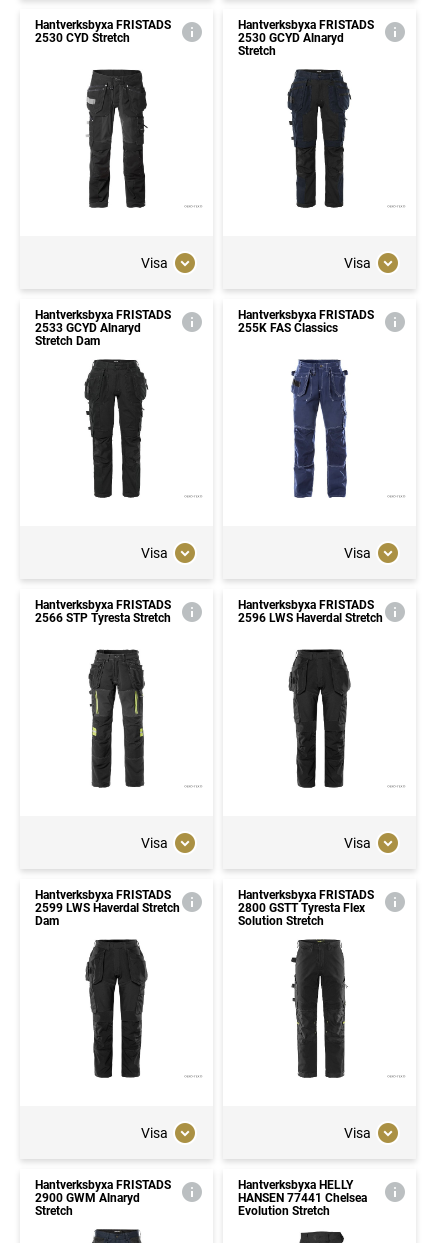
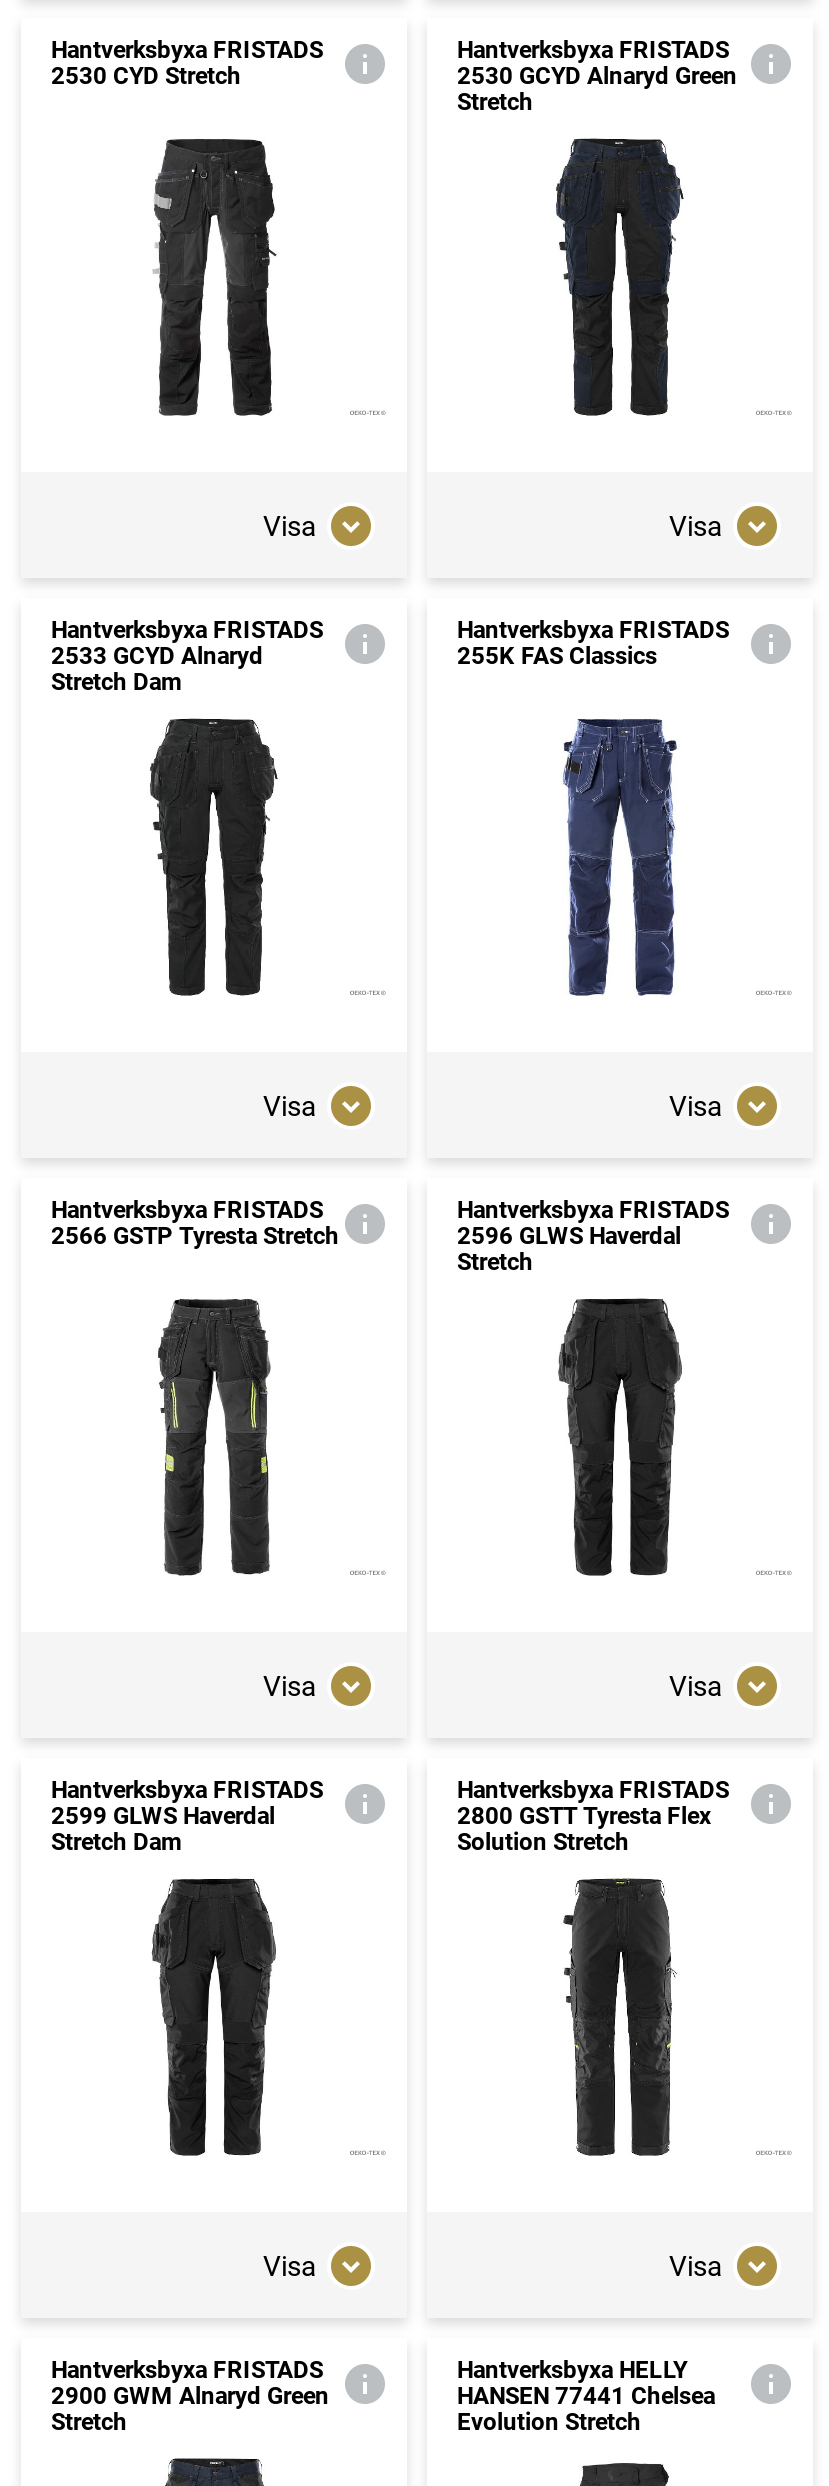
- 2530 GCYD Alnaryd
+ 2530 GCYD Alnaryd Green

- 2566 STP Tyresta Stretch
+ 2566 GSTP Tyresta Stretch

- 2596 LWS Haverdal Stretch
+ 2596 GLWS Haverdal
+ Stretch

- 2599 LWS Haverdal Stretch
- Dam
+ 2599 GLWS Haverdal
+ Stretch Dam

- 2900 GWM Alnaryd
+ 2900 GWM Alnaryd Green
